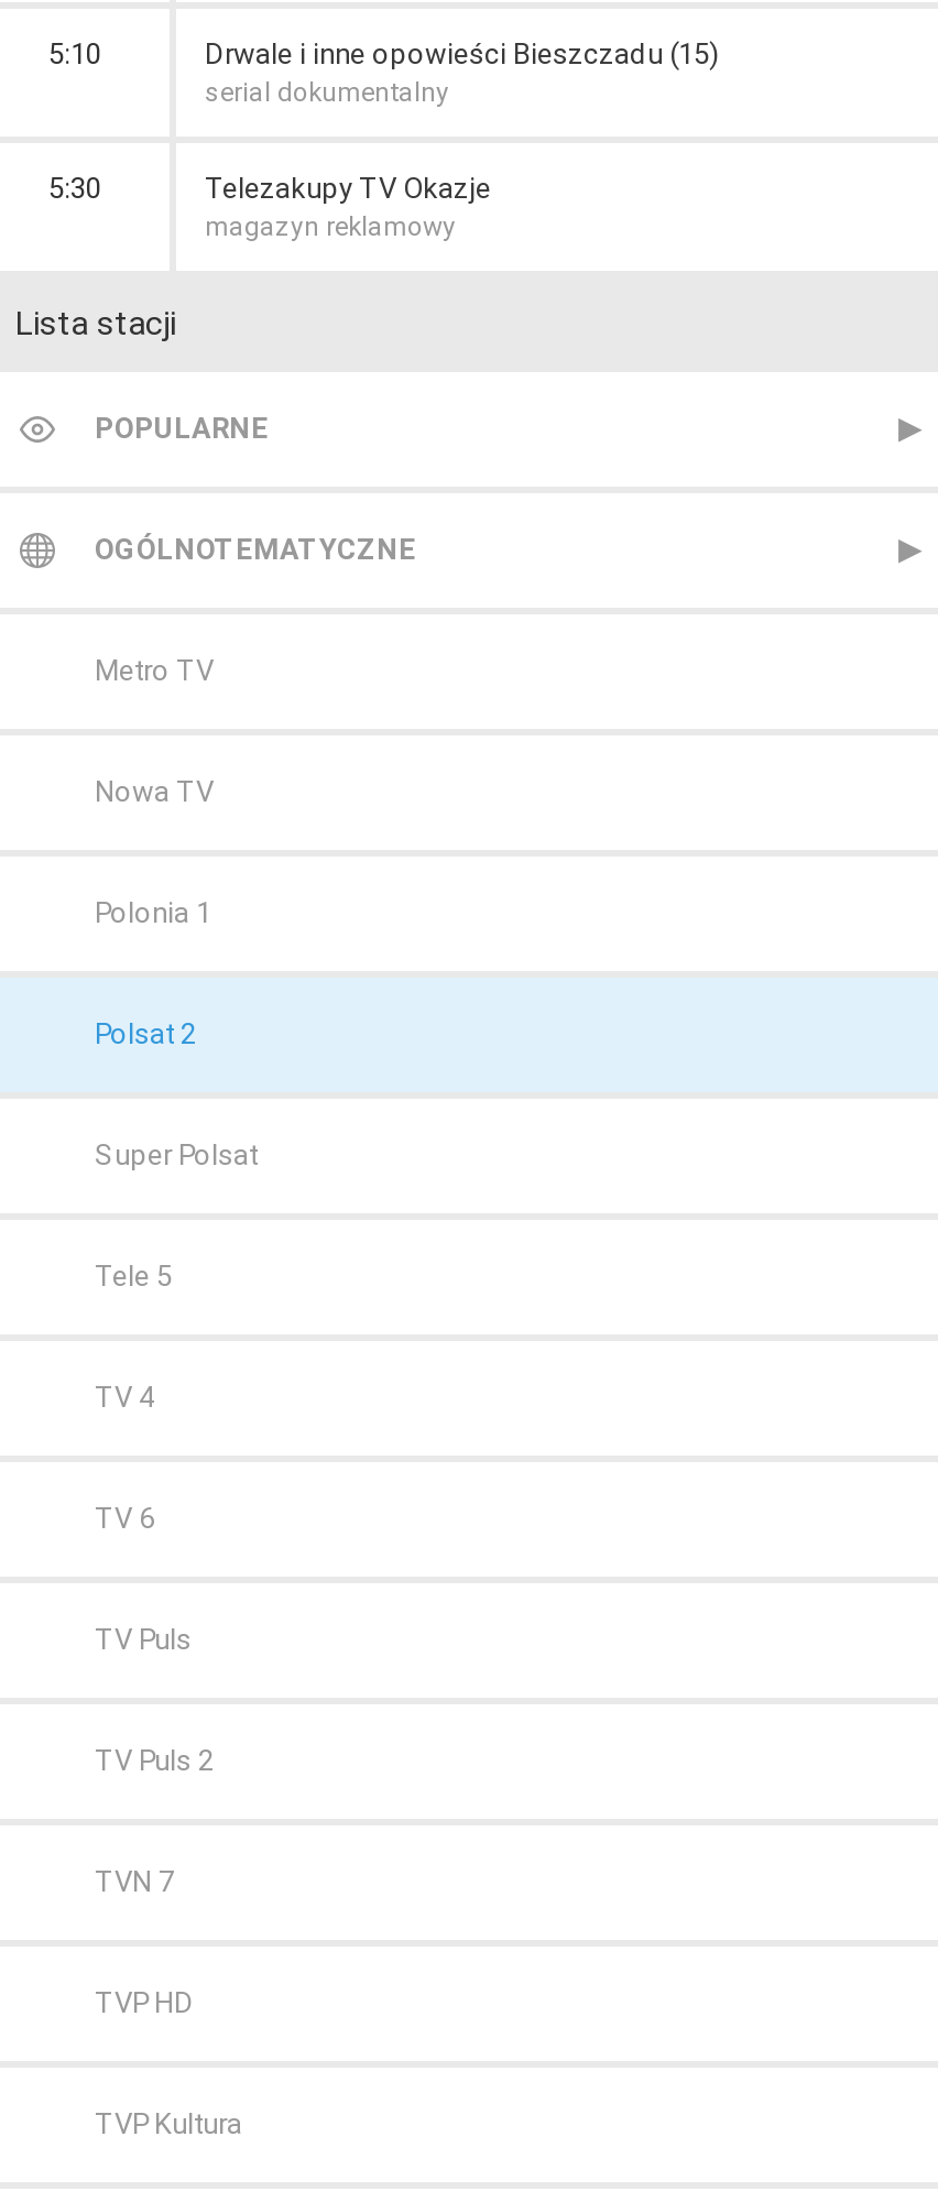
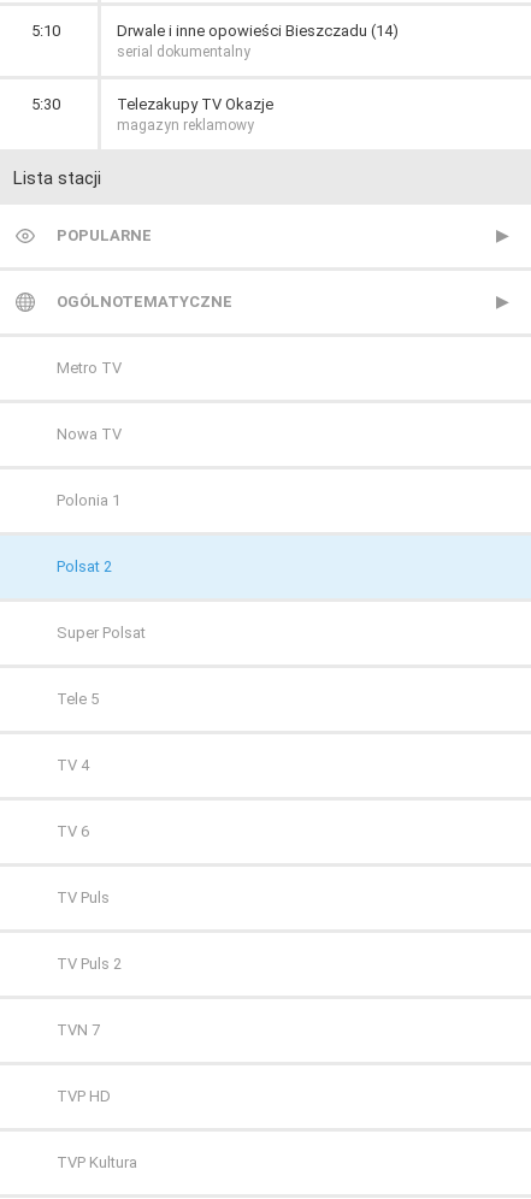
- Drwale i inne opowieści Bieszczadu (15)
+ Drwale i inne opowieści Bieszczadu (14)
